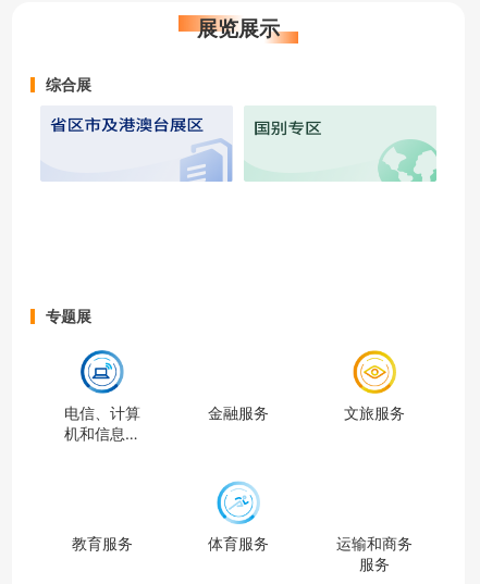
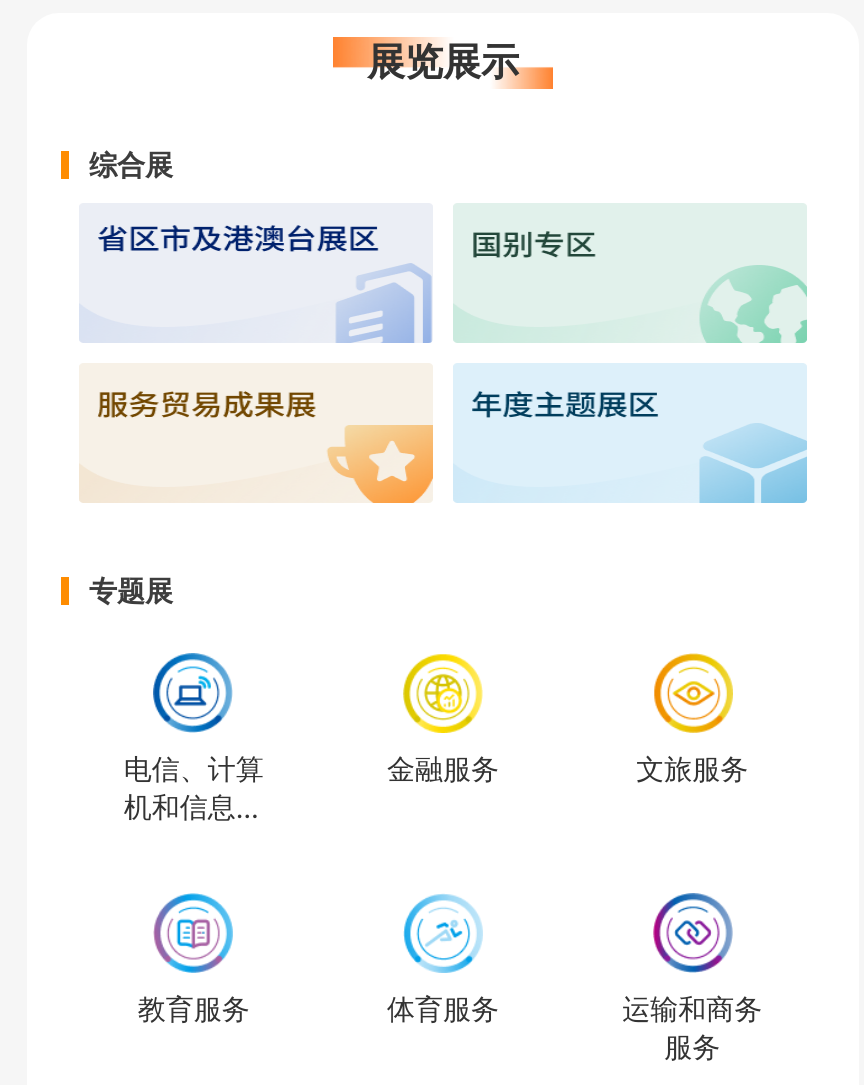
+ [image]

+ [image]

+ [image]

+ [image]

+ [image]
